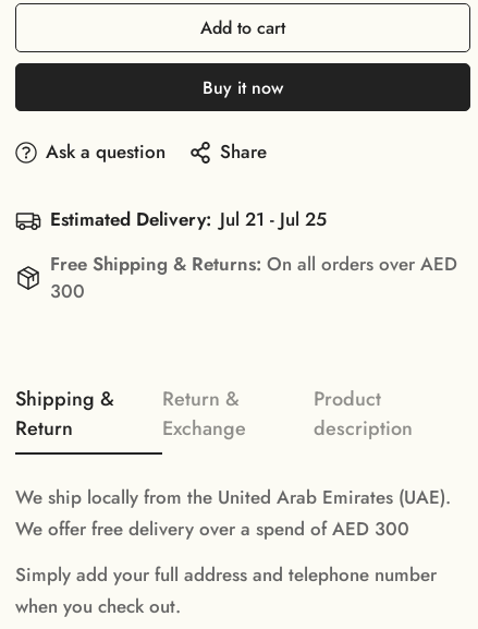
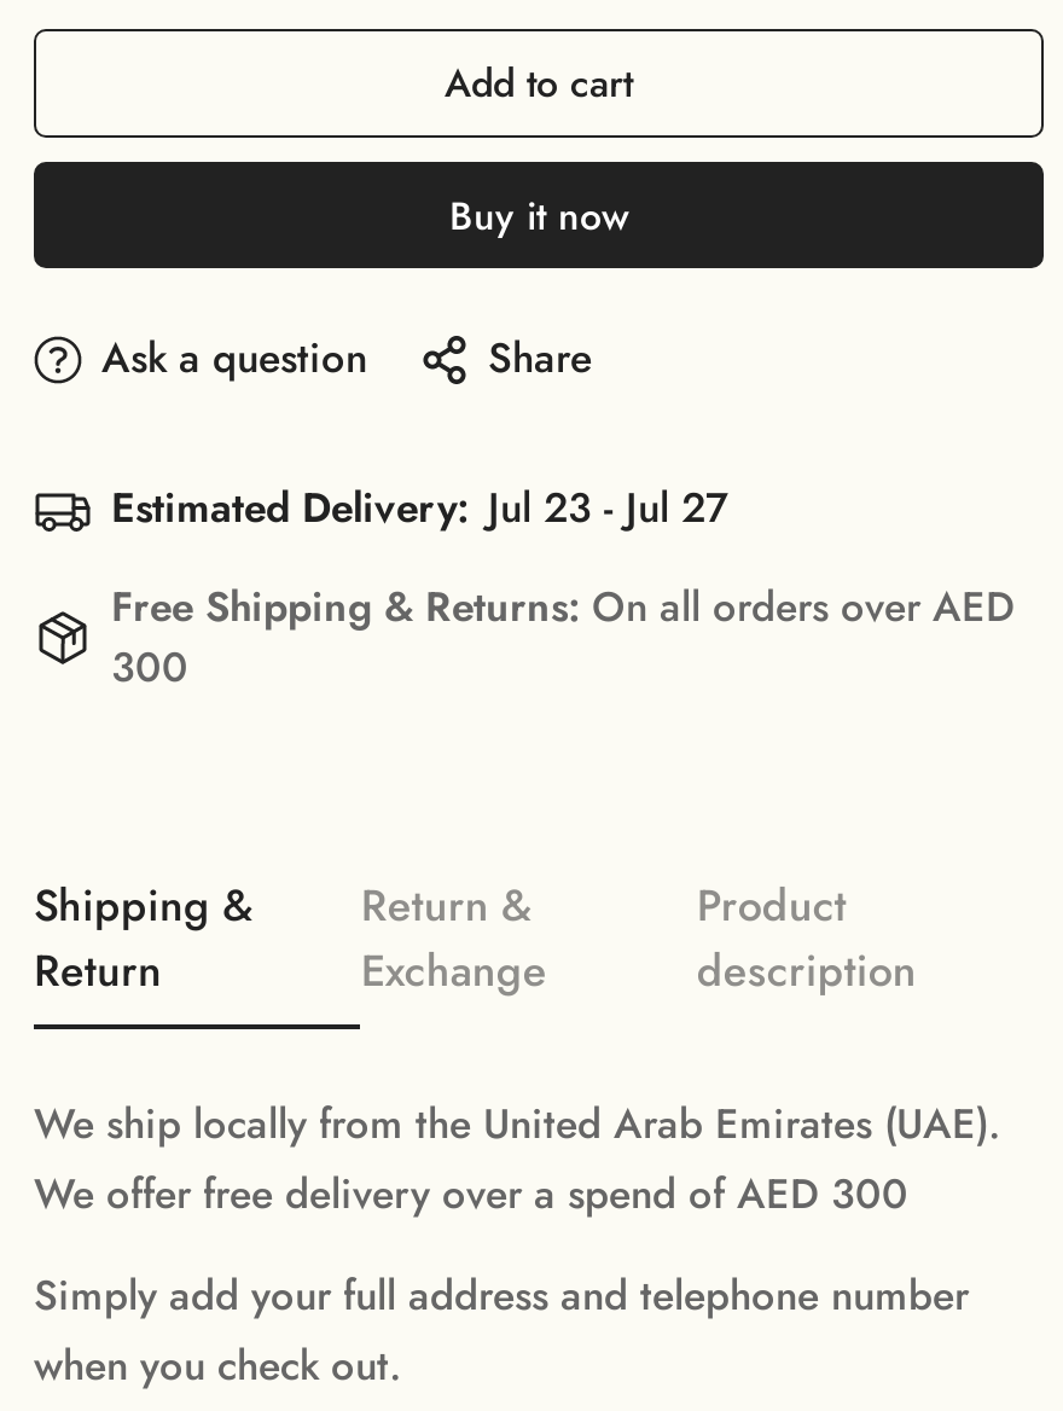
- Estimated Delivery: Jul 21 - Jul 25
+ Estimated Delivery: Jul 23 - Jul 27
